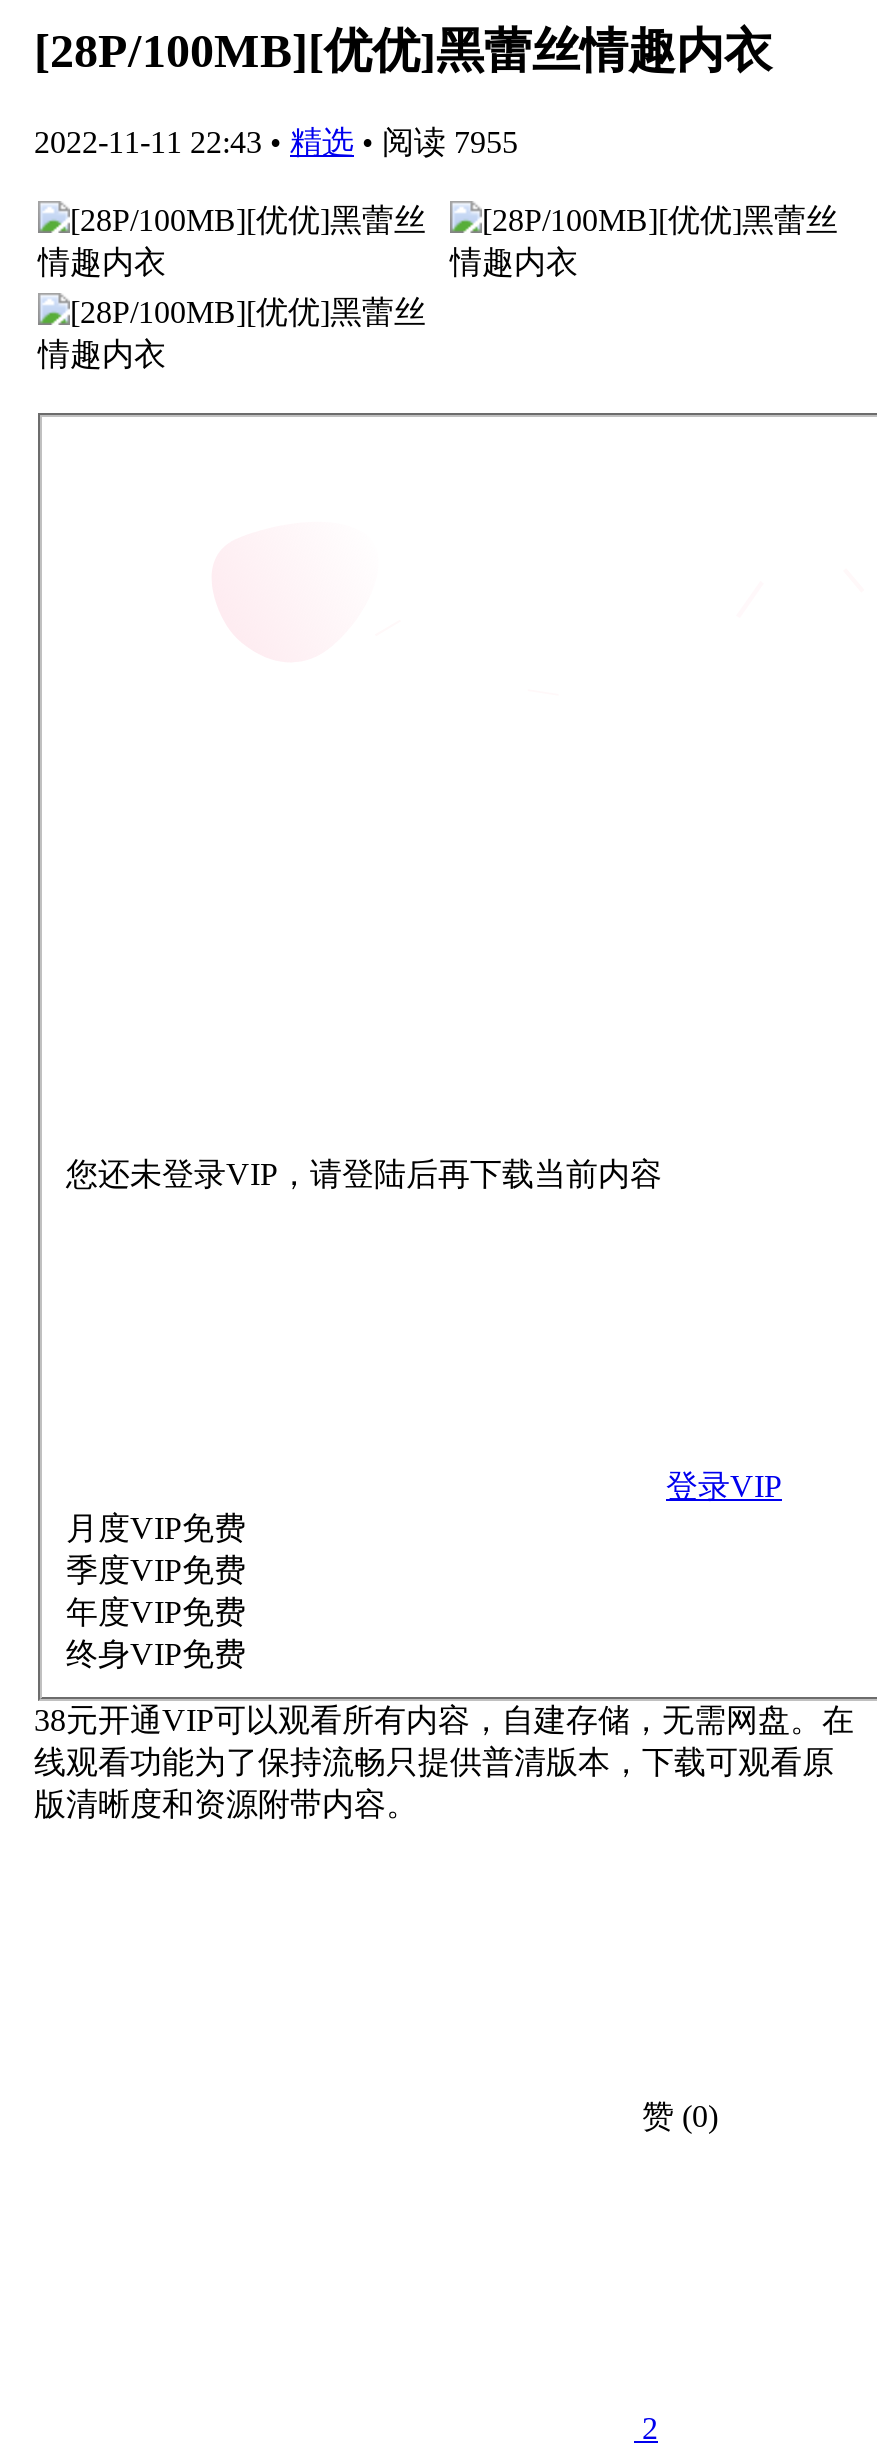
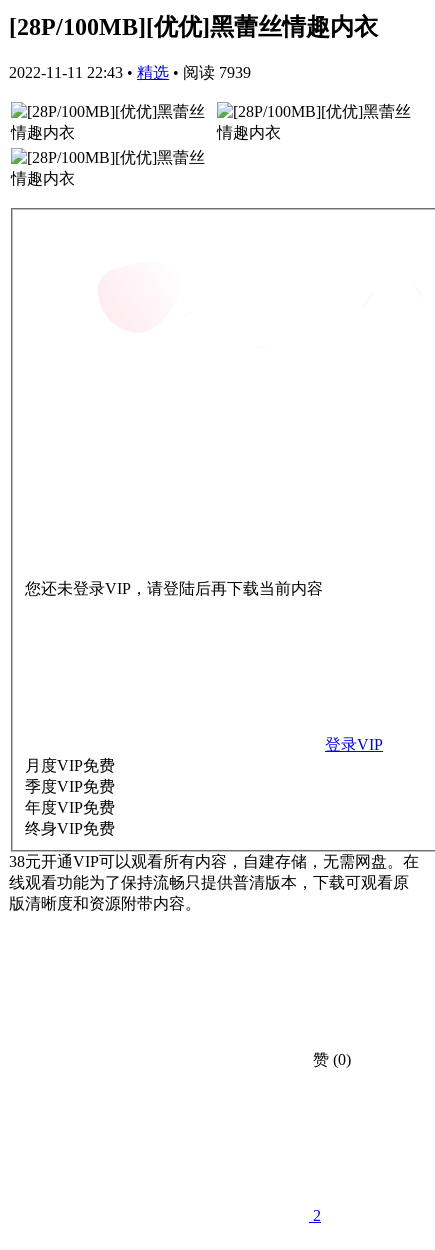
- 2022-11-11 22:43 • 精选 • 阅读 7955
+ 2022-11-11 22:43 • 精选 • 阅读 7939
